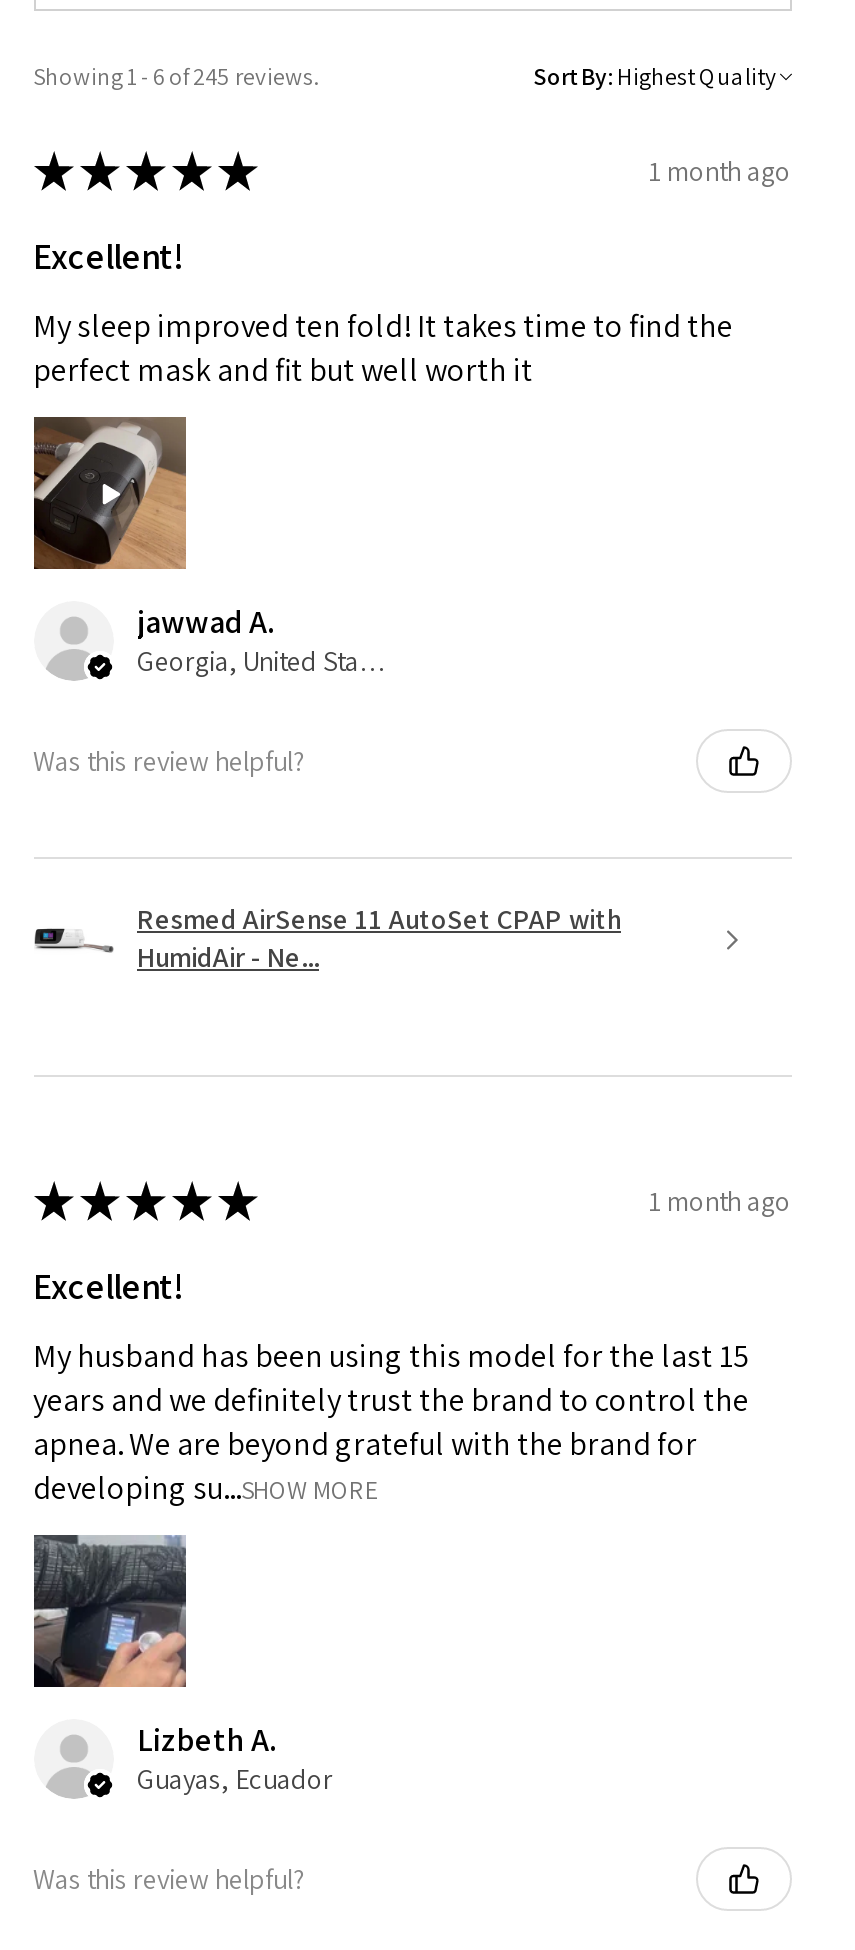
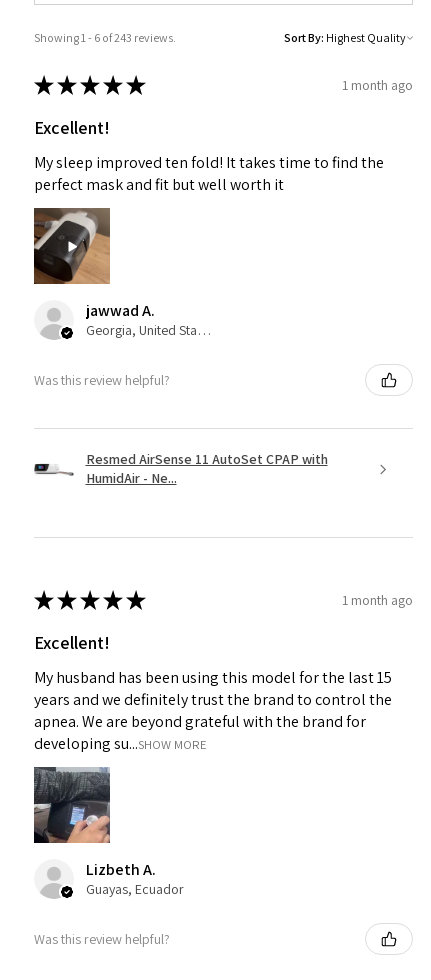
- Showing 1 - 6 of 245 reviews.
+ Showing 1 - 6 of 243 reviews.
